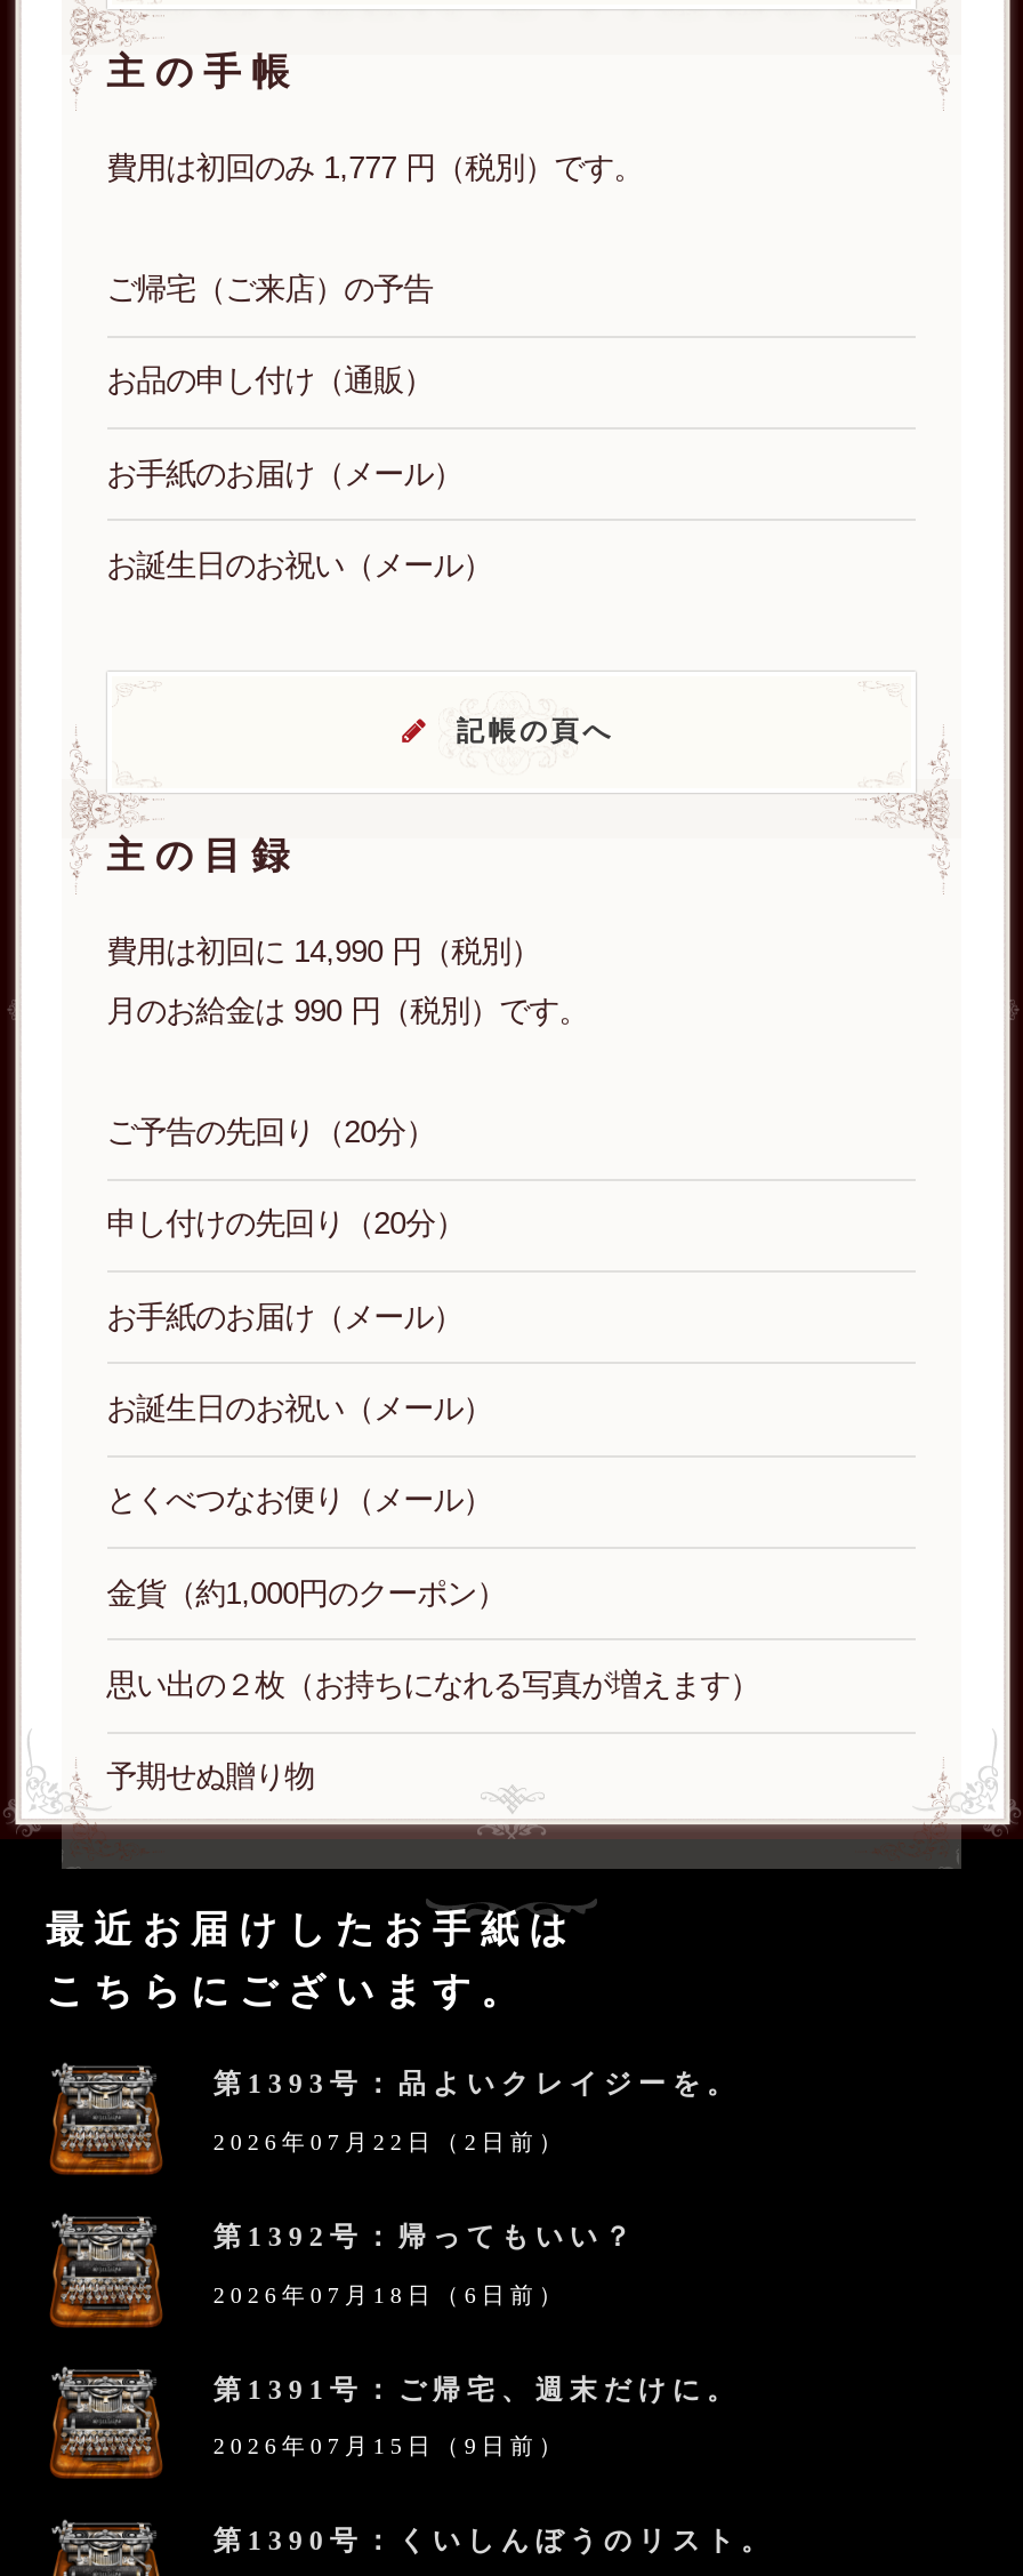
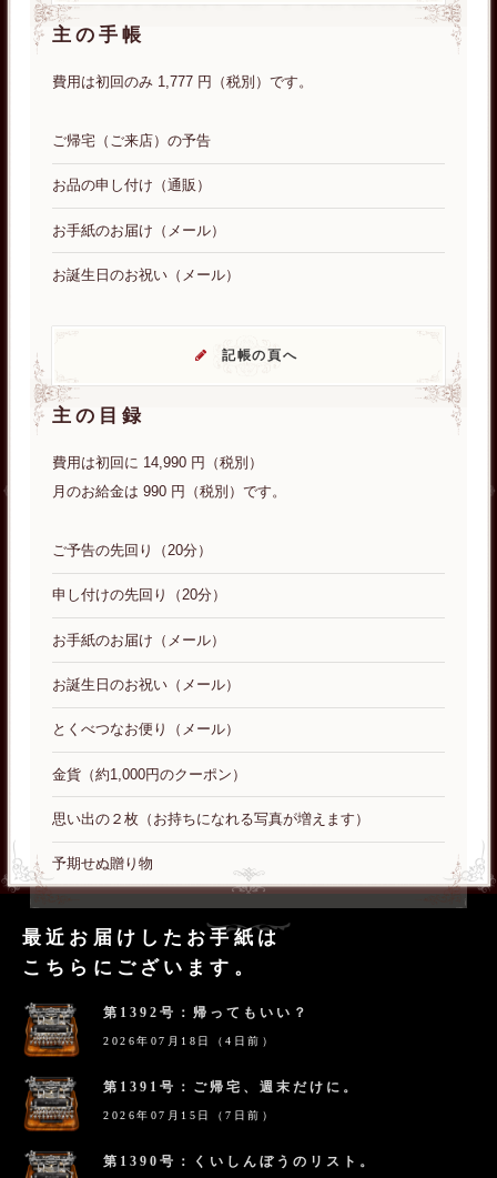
- 第1393号：品よいクレイジーを。
- 2026年07月22日（2日前）

- 2026年07月18日（6日前）
+ 2026年07月18日（4日前）

- 2026年07月15日（9日前）
+ 2026年07月15日（7日前）
